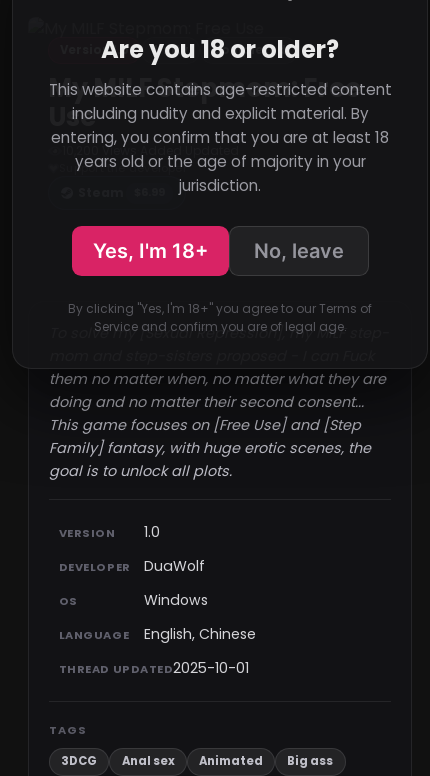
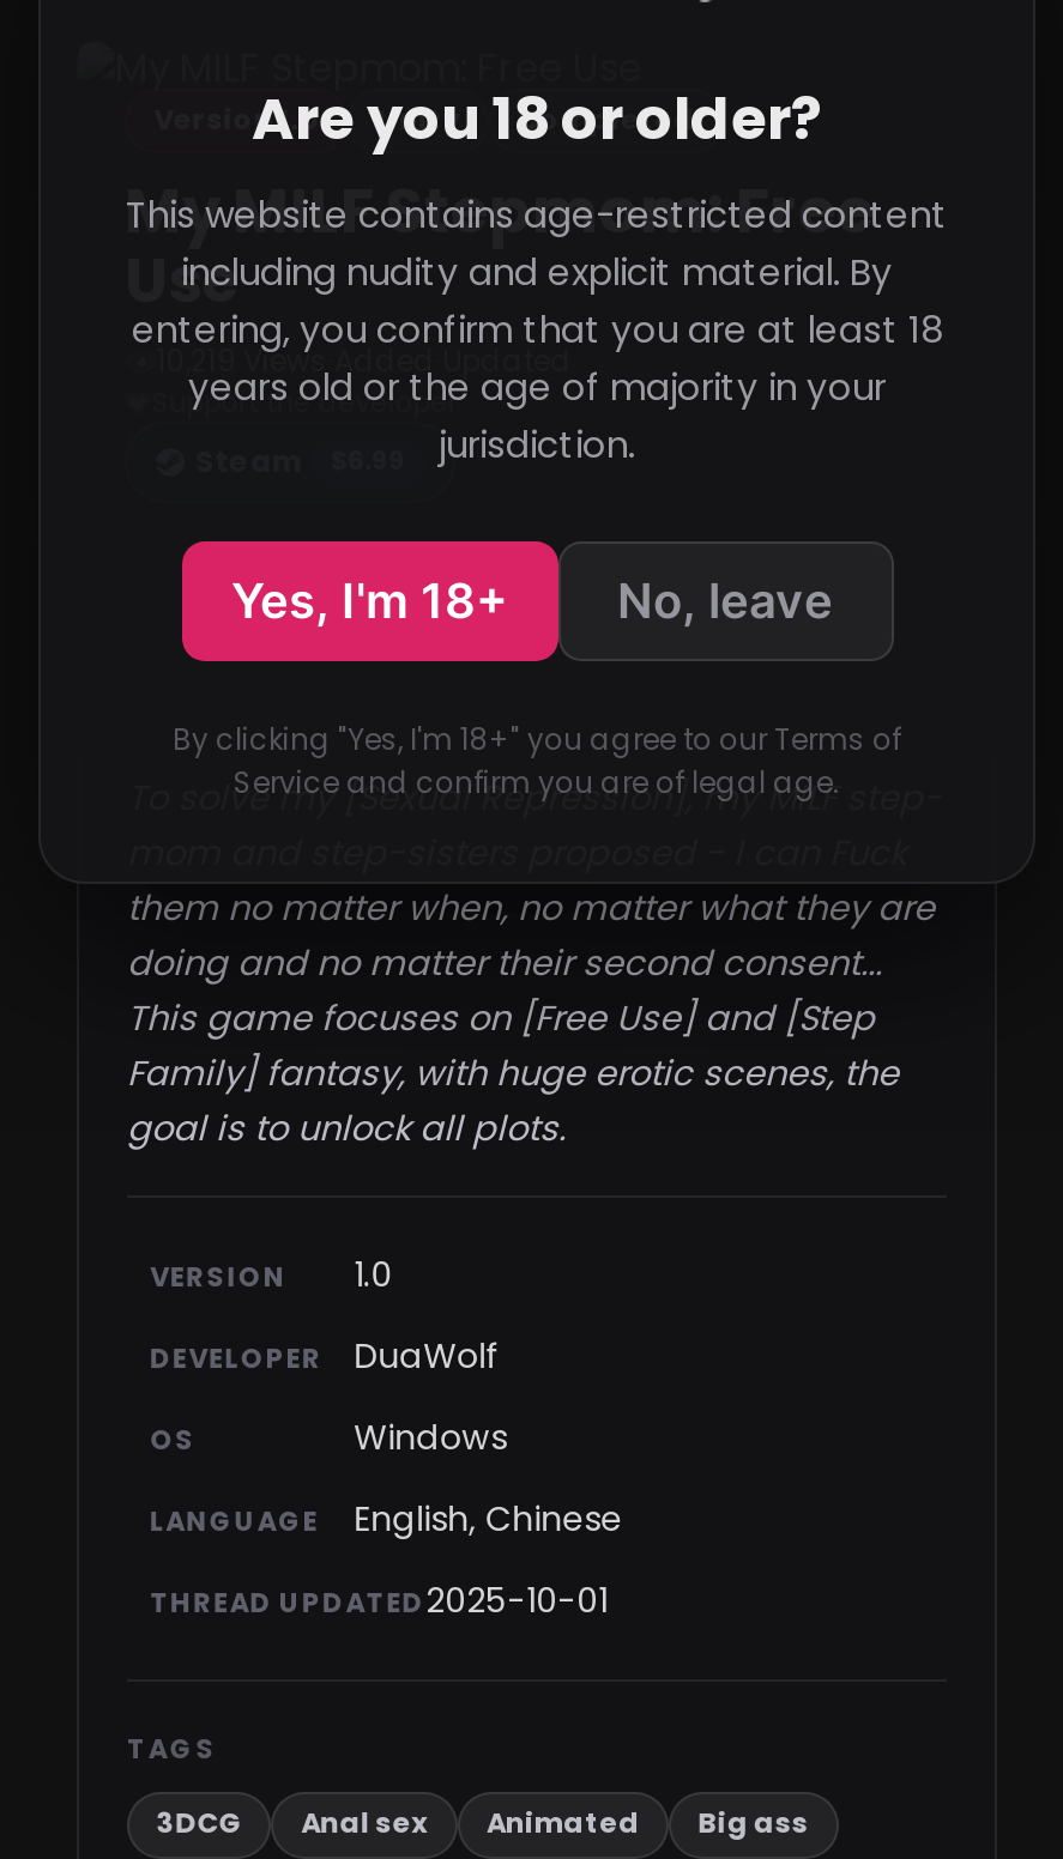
- 10,200 Views ·Added · Updated
+ 10,219 Views ·Added · Updated
